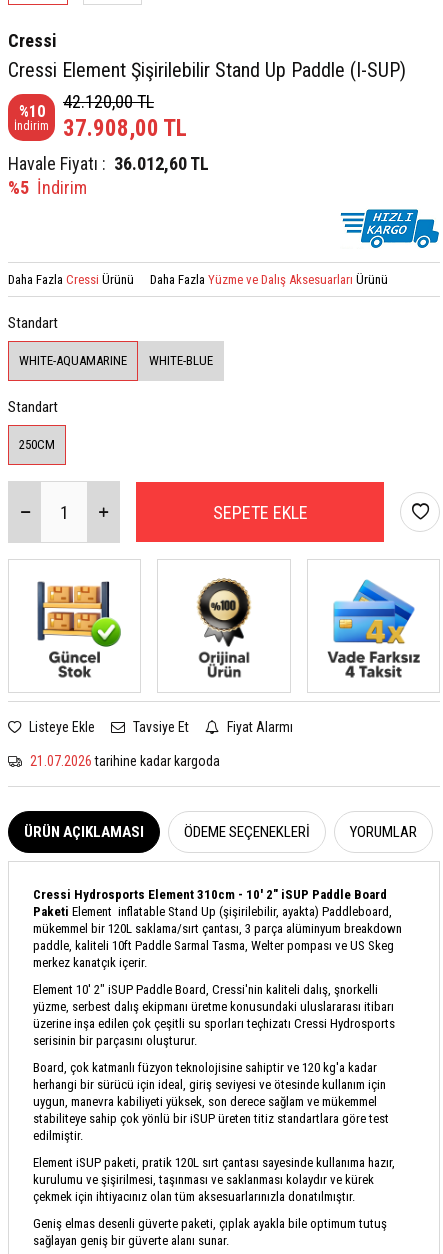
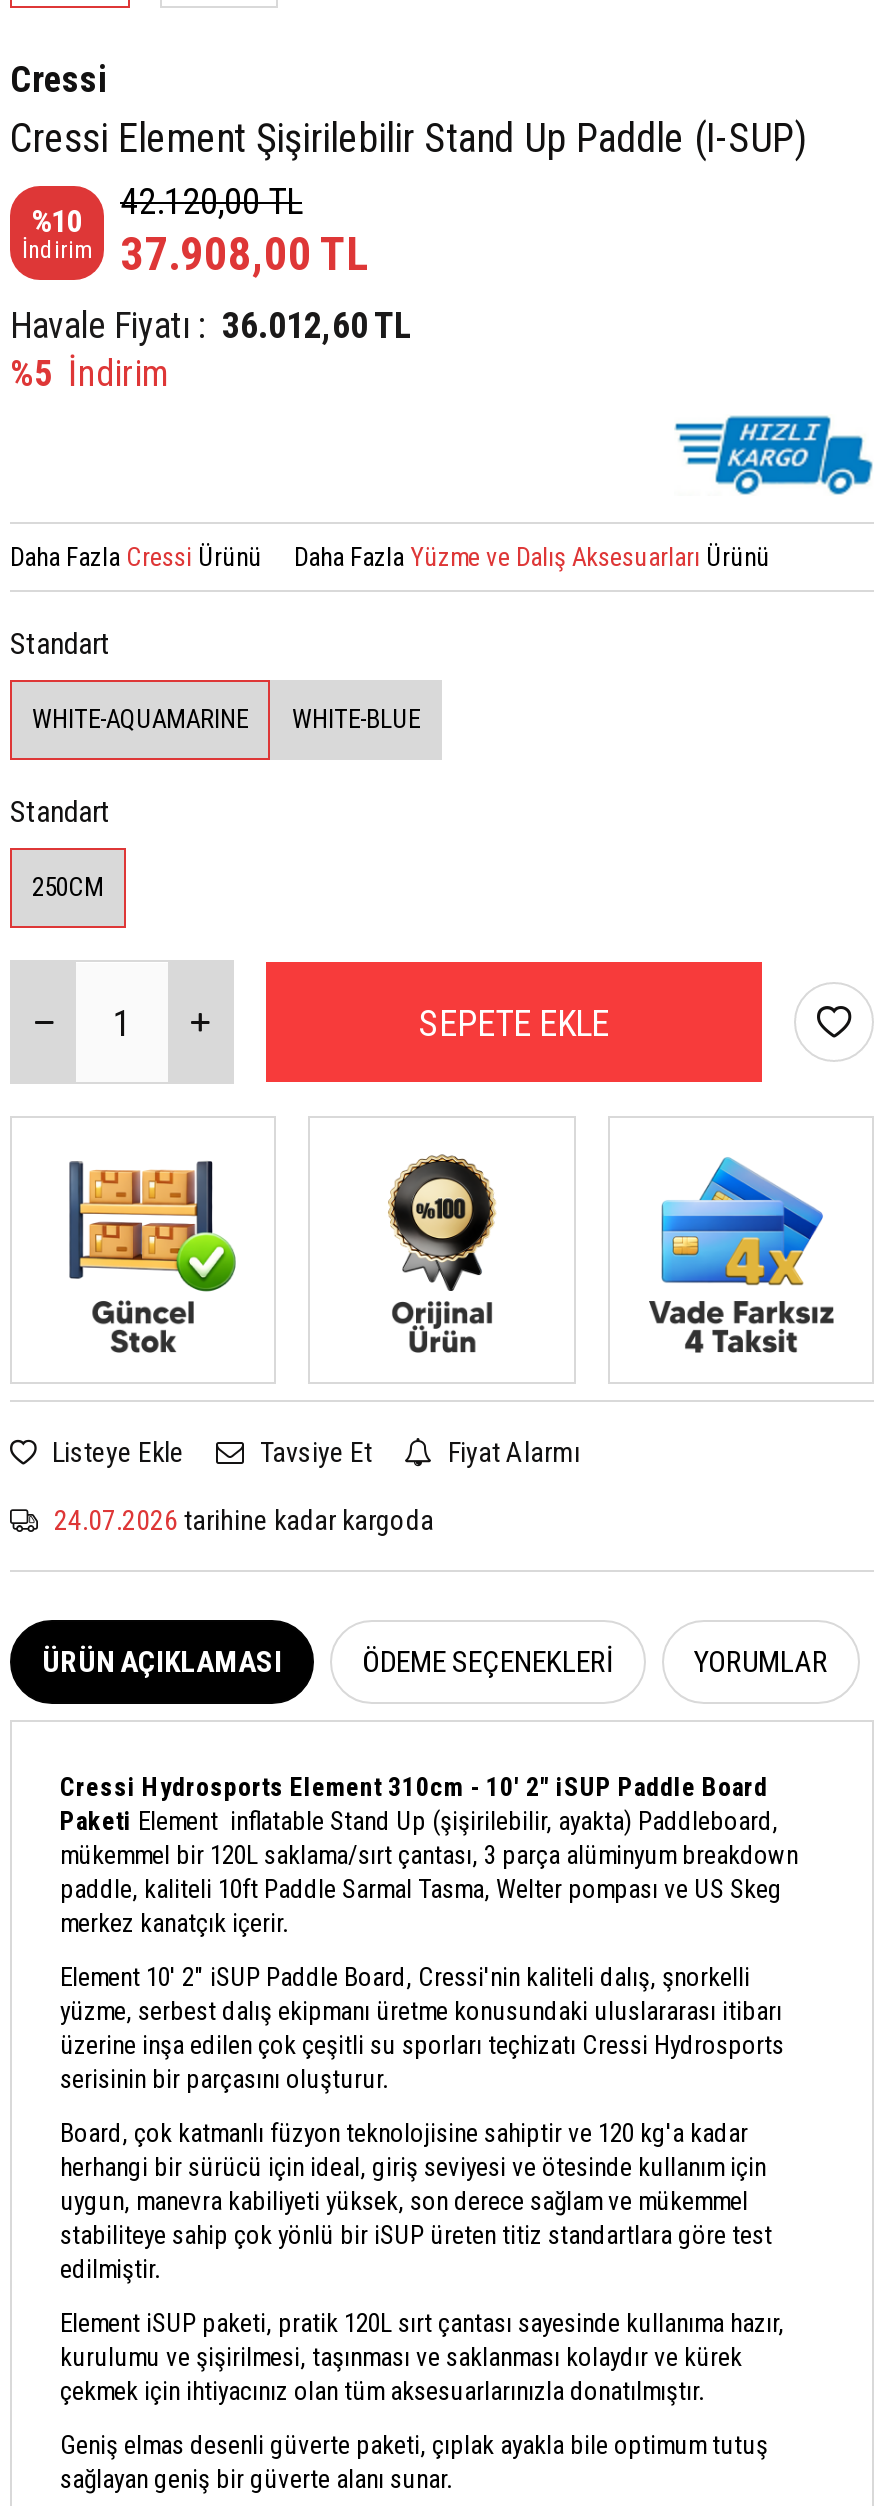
- 21.07.2026 tarihine kadar kargoda
+ 24.07.2026 tarihine kadar kargoda
